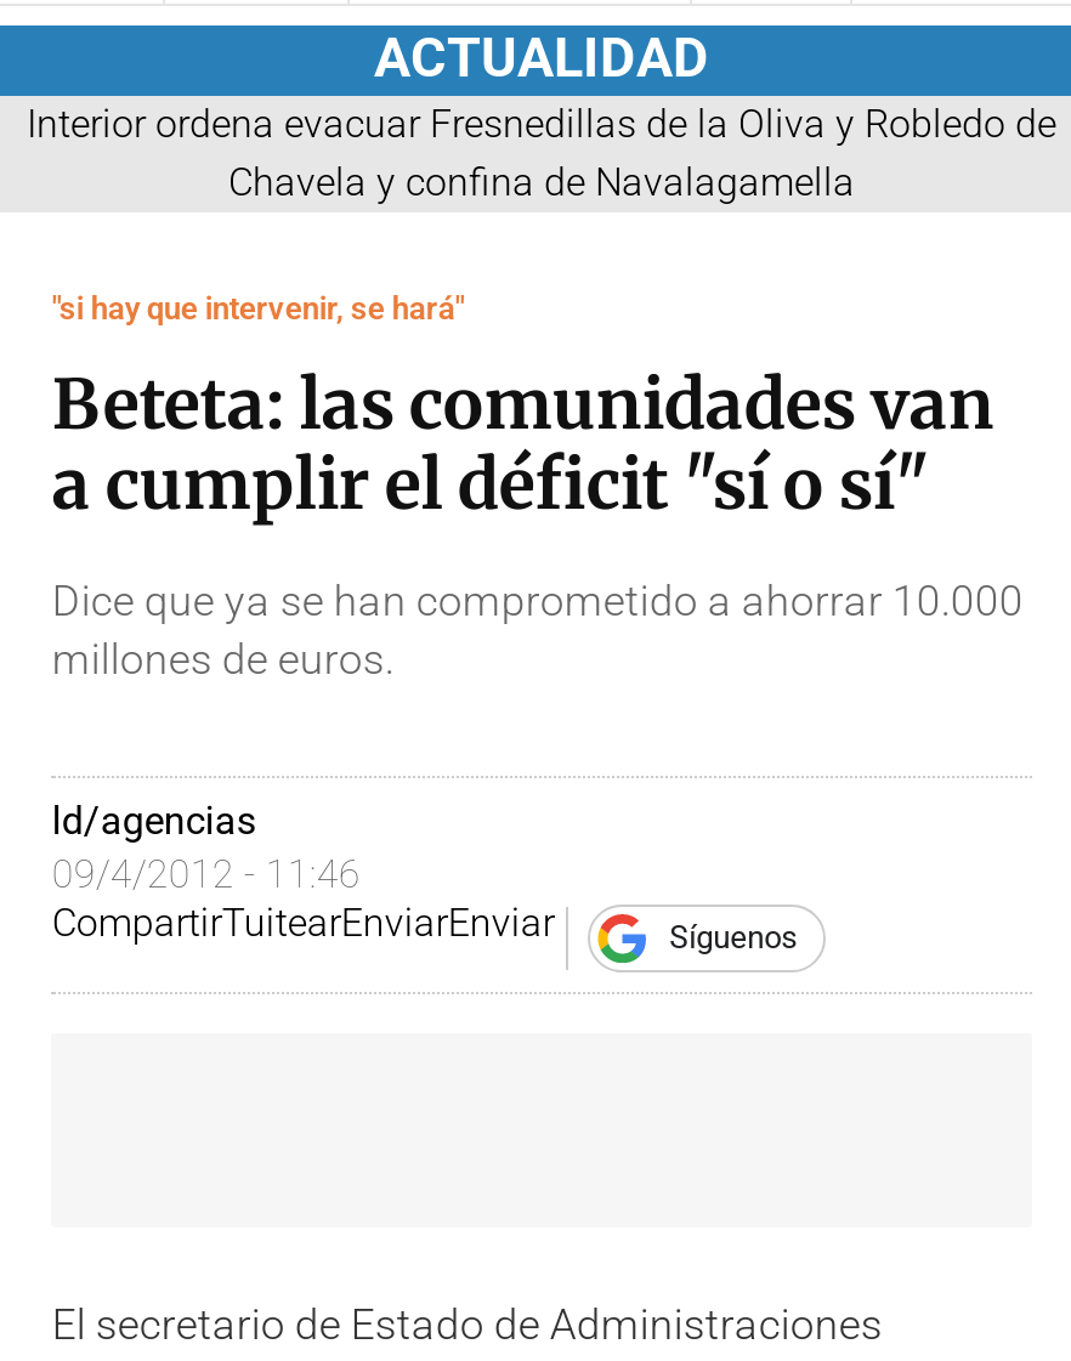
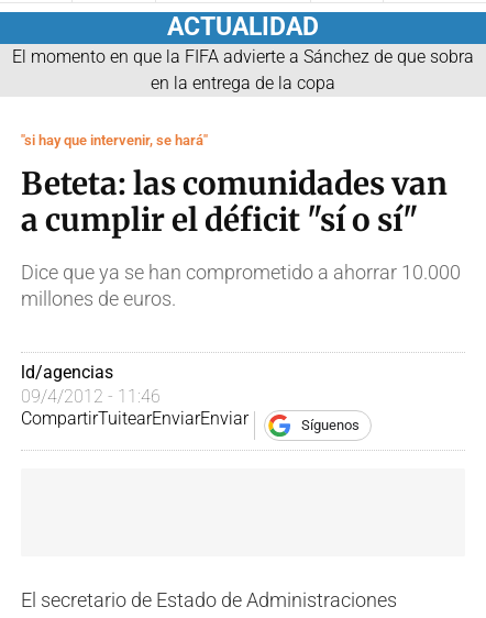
- Interior ordena evacuar Fresnedillas de la Oliva y Robledo de
- Chavela y confina de Navalagamella
+ El momento en que la FIFA advierte a Sánchez de que sobra
+ en la entrega de la copa
